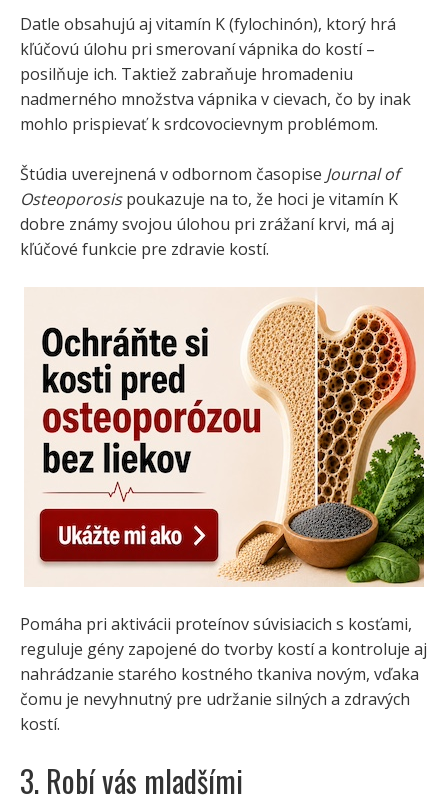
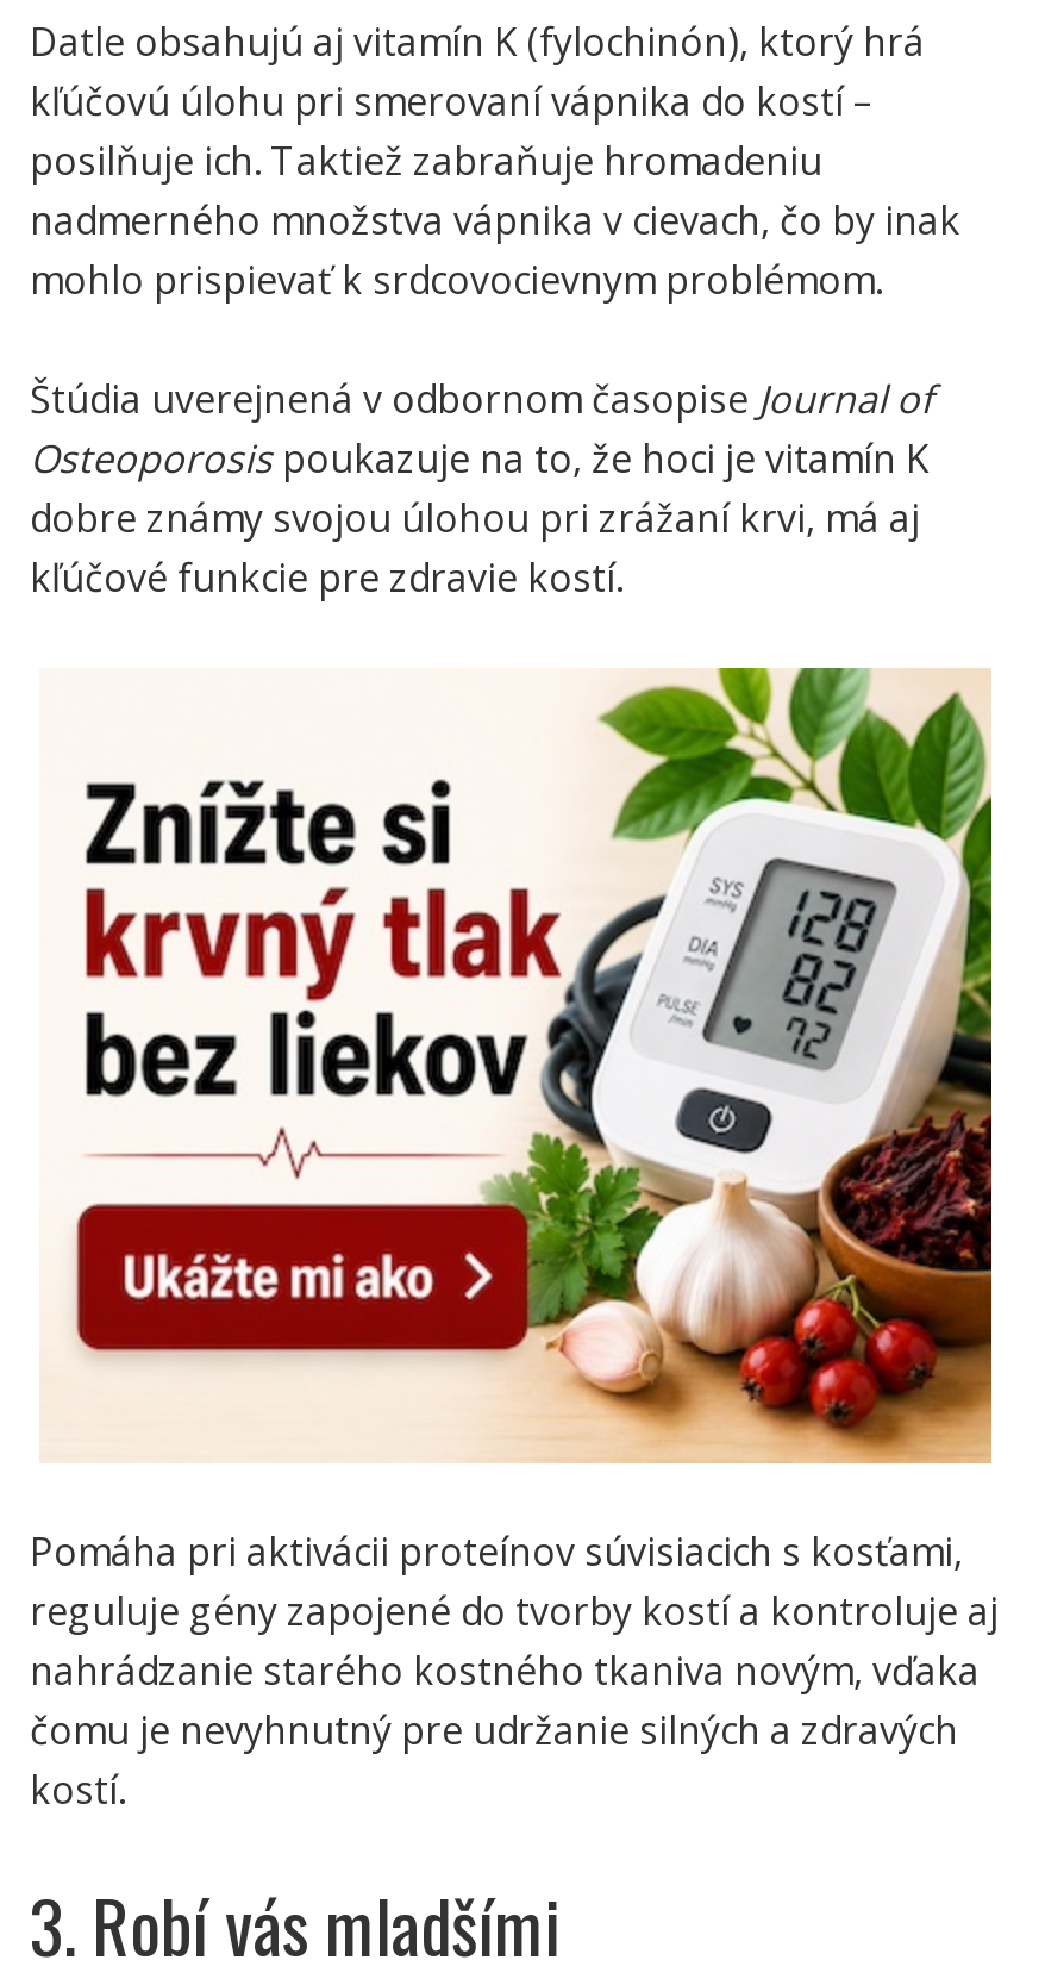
- [image]
+ [image]
